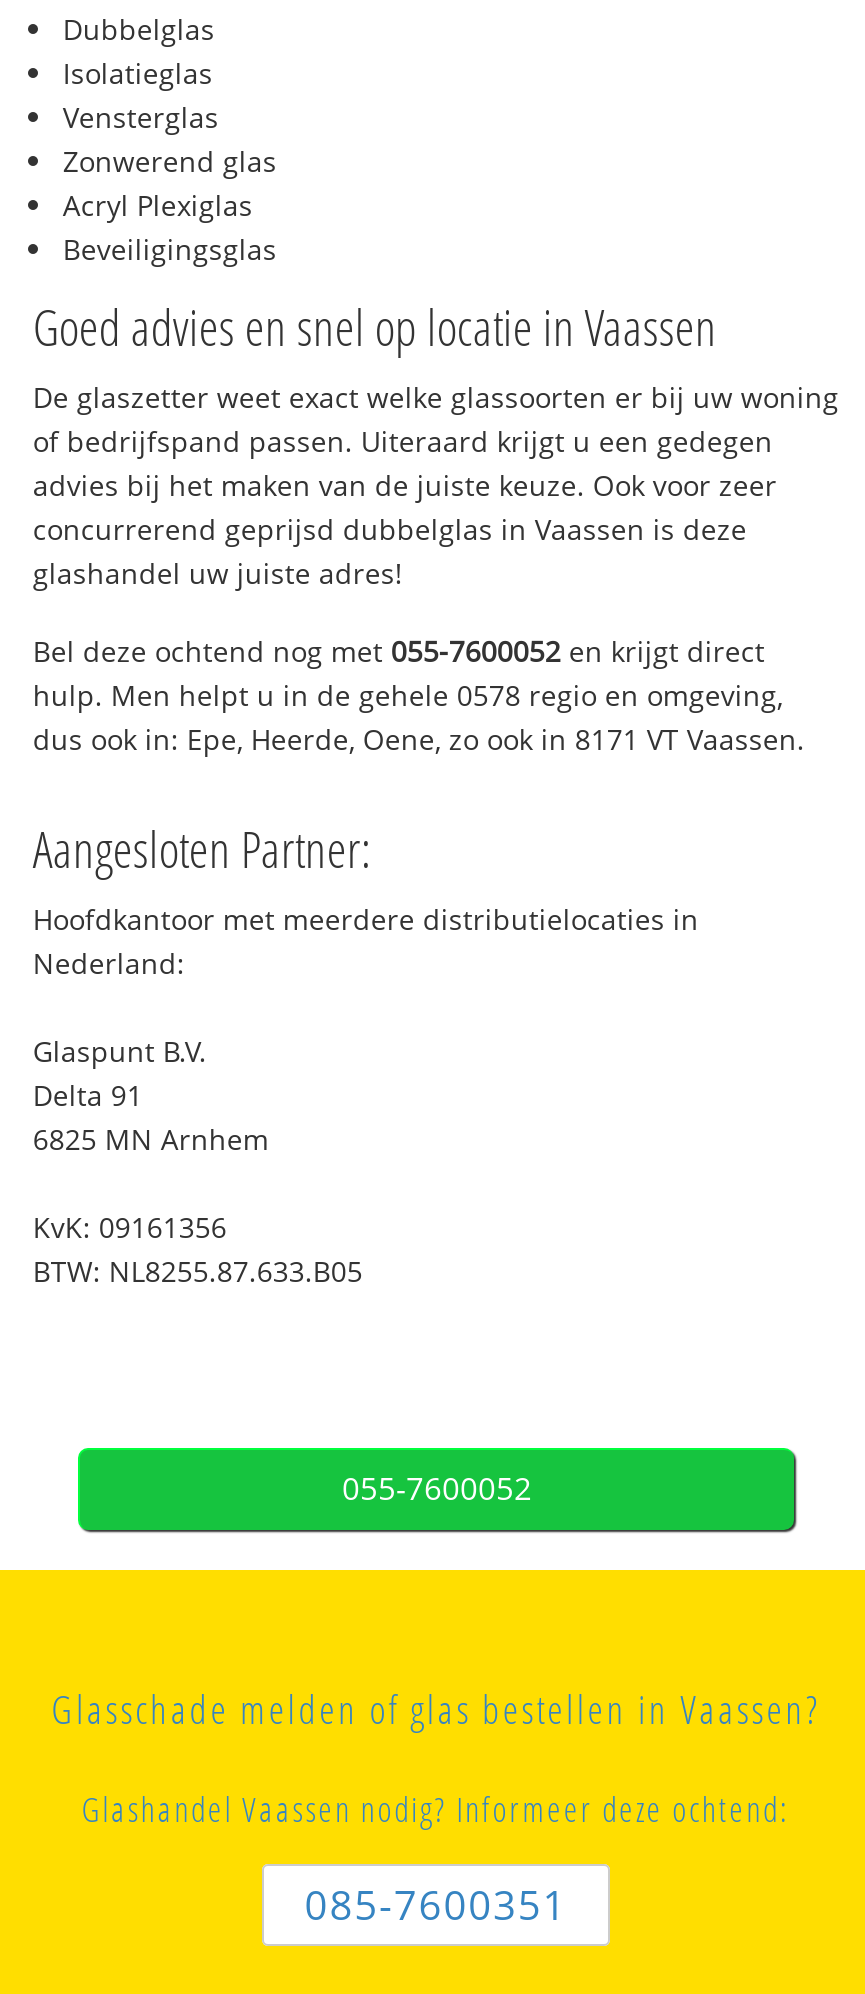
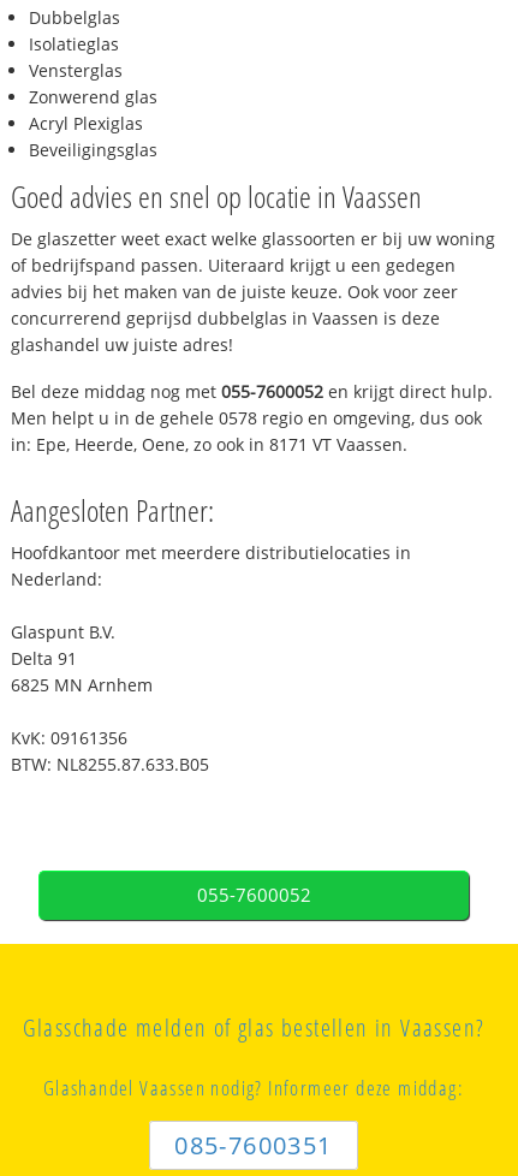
- Bel deze ochtend nog met 055-7600052 en krijgt direct
- hulp. Men helpt u in de gehele 0578 regio en omgeving,
- dus ook in: Epe, Heerde, Oene, zo ook in 8171 VT Vaassen.
+ Bel deze middag nog met 055-7600052 en krijgt direct hulp.
+ Men helpt u in de gehele 0578 regio en omgeving, dus ook
+ in: Epe, Heerde, Oene, zo ook in 8171 VT Vaassen.

- Glashandel Vaassen nodig? Informeer deze ochtend:
+ Glashandel Vaassen nodig? Informeer deze middag:
